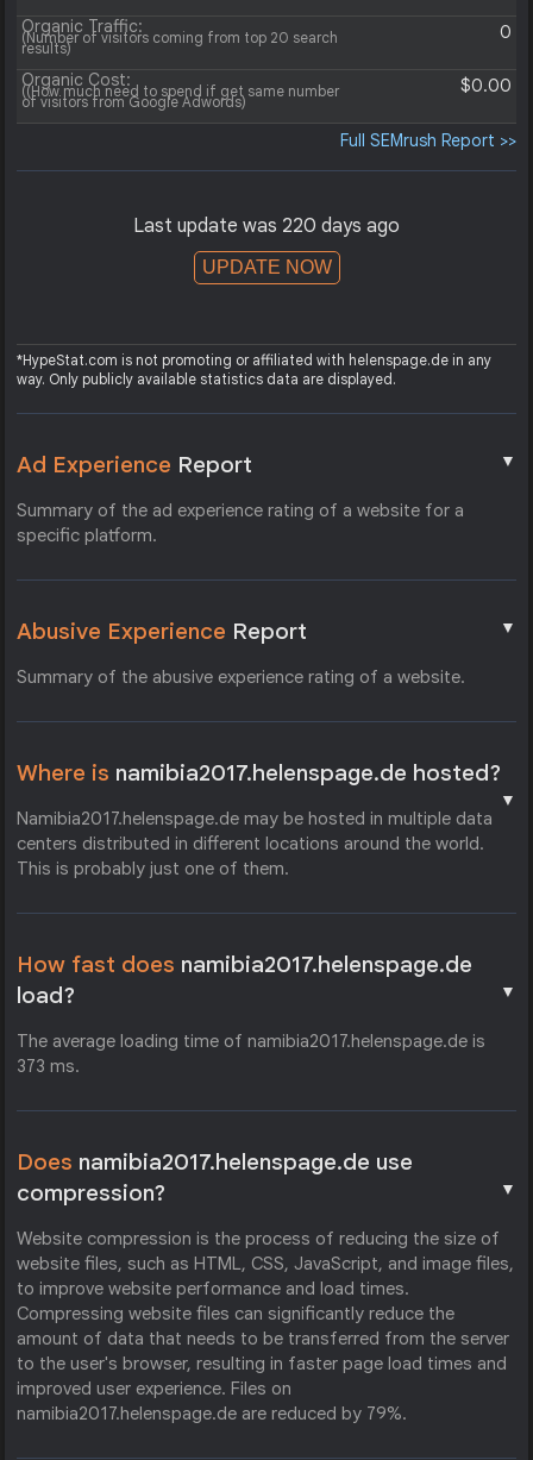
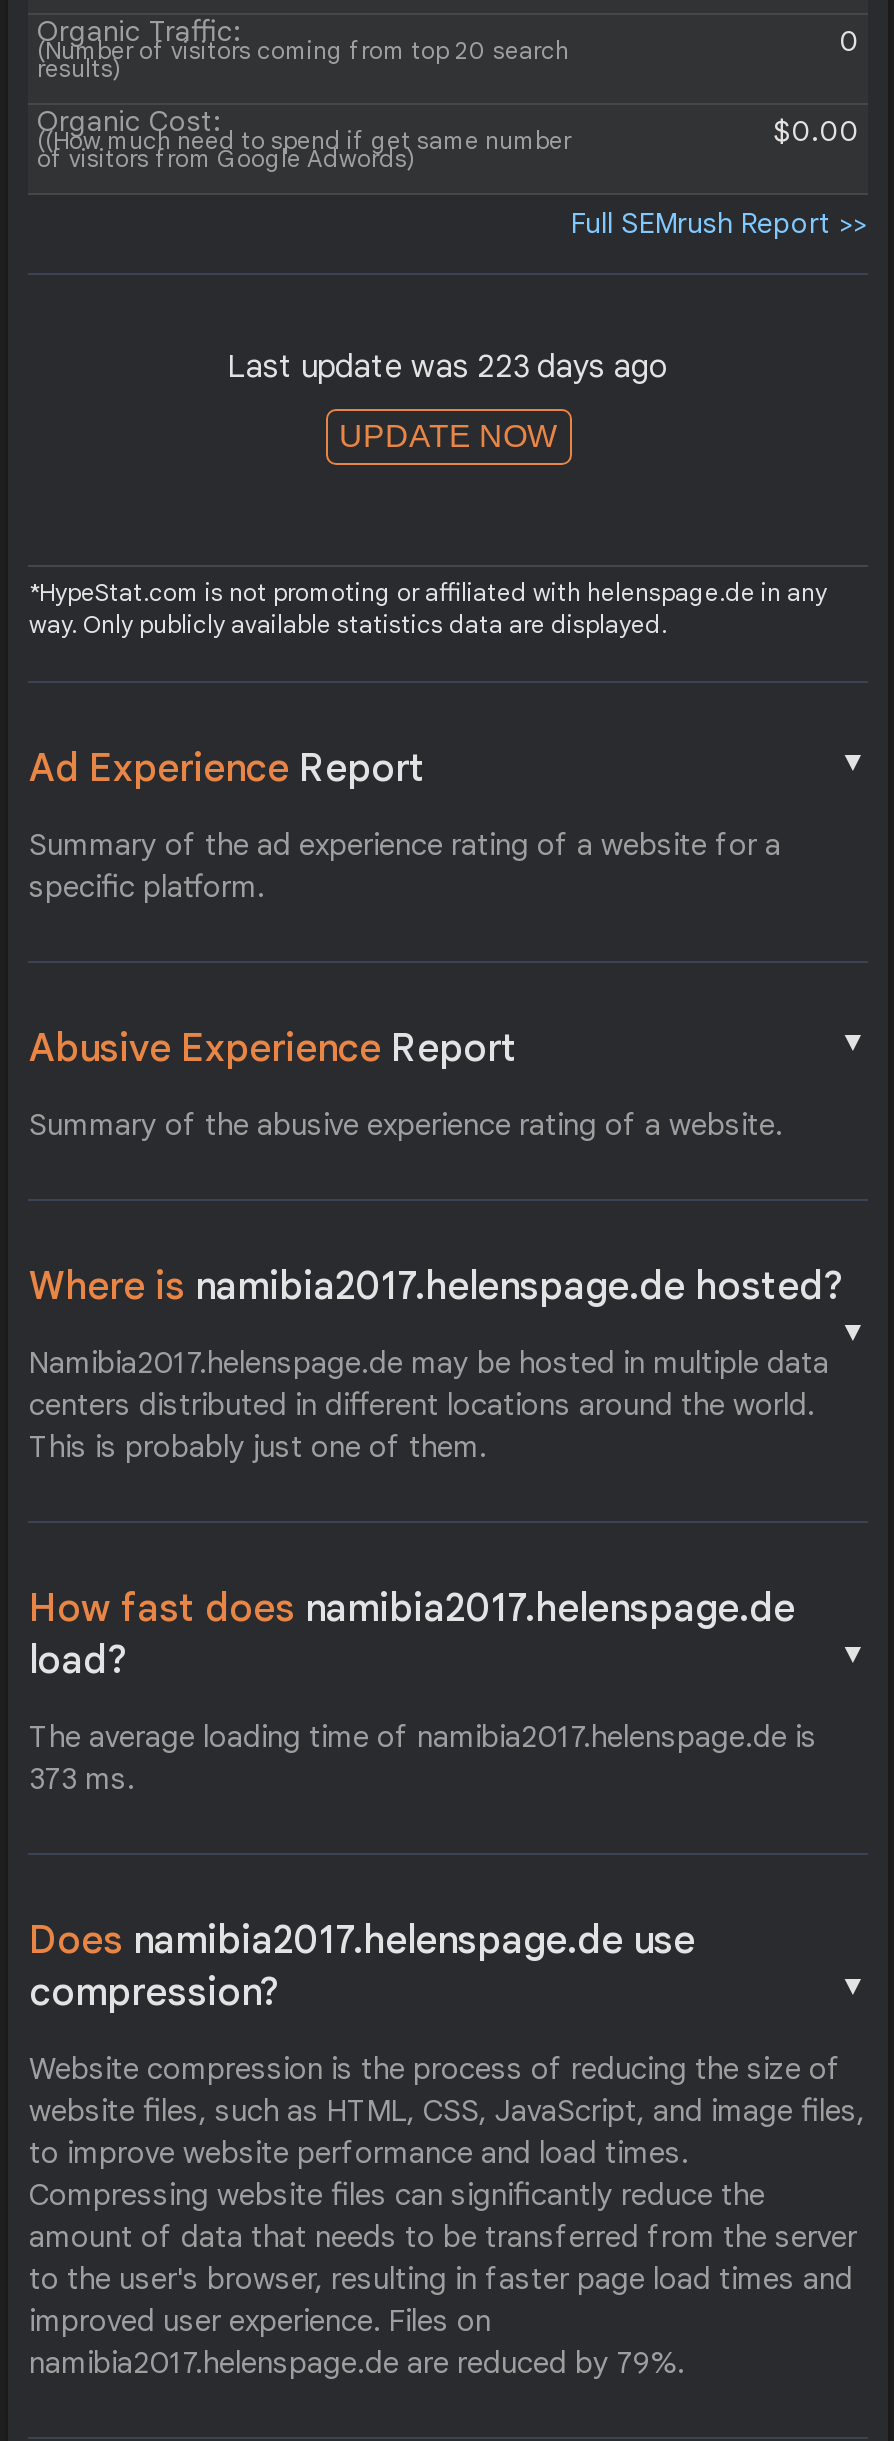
- Last update was 220 days ago
+ Last update was 223 days ago
